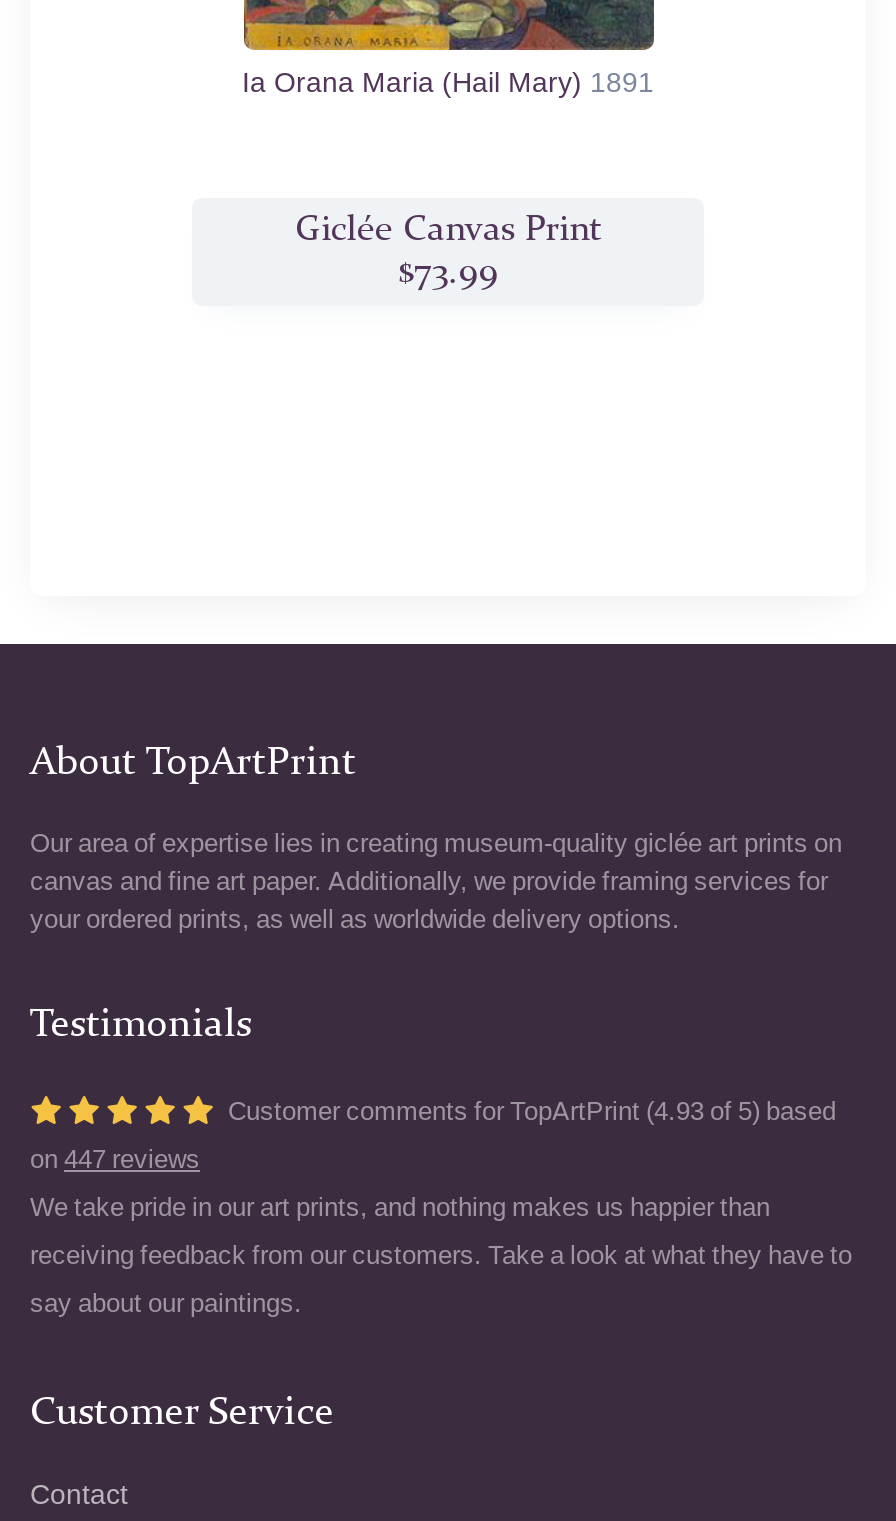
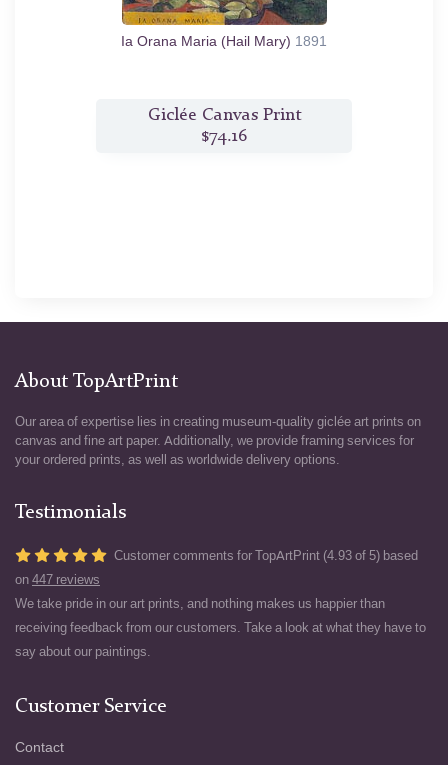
- $73.99
+ $74.16
